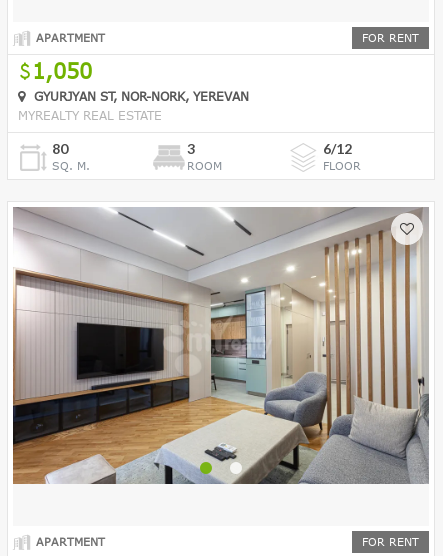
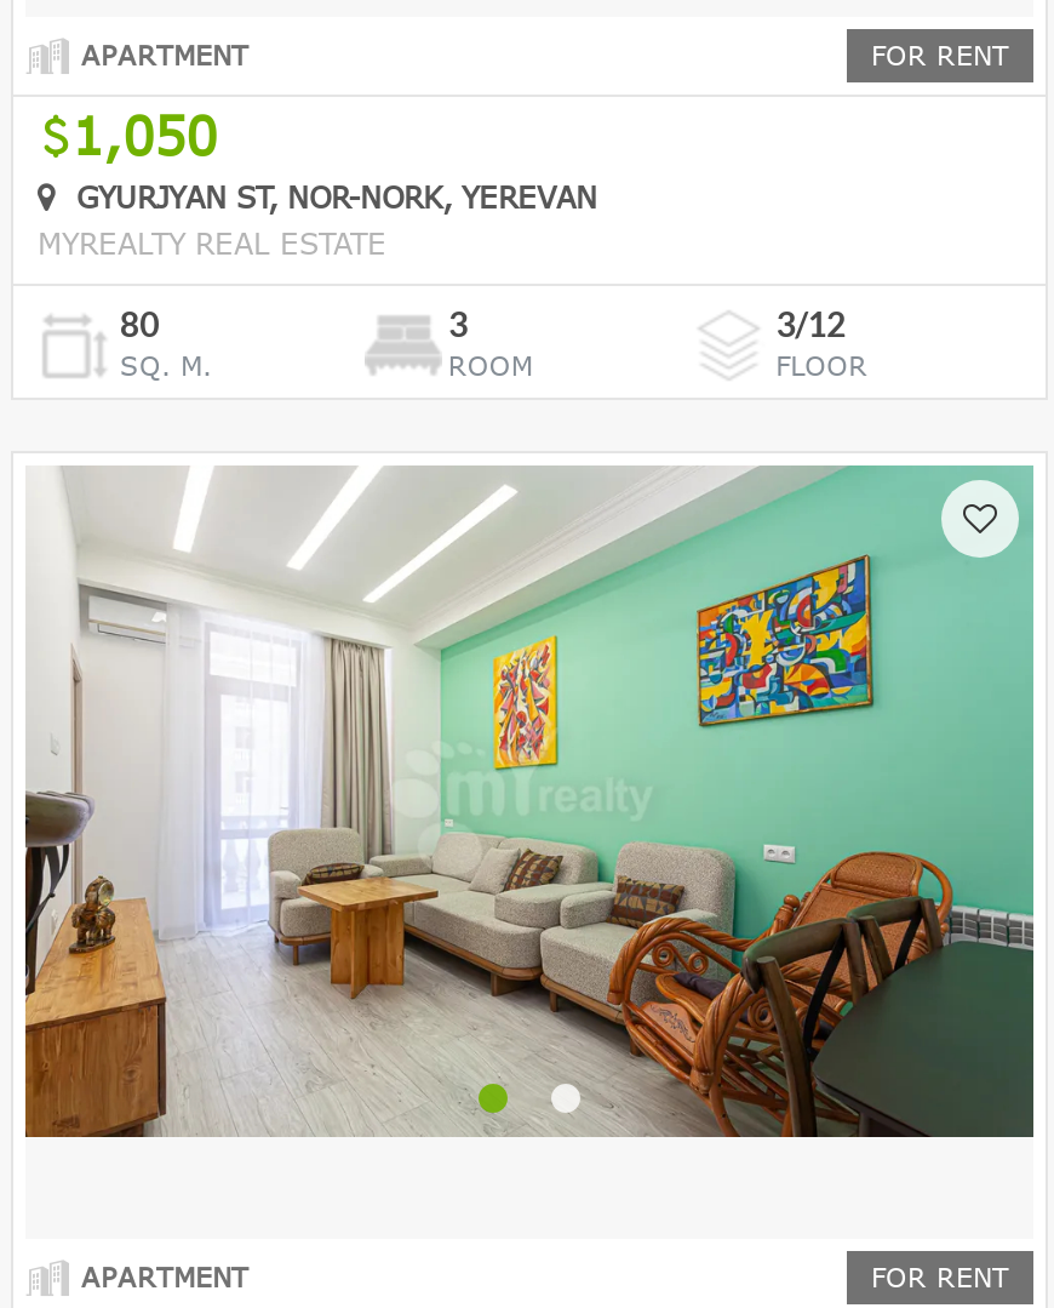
- 6/12
+ 3/12

- [image]
+ [image]
